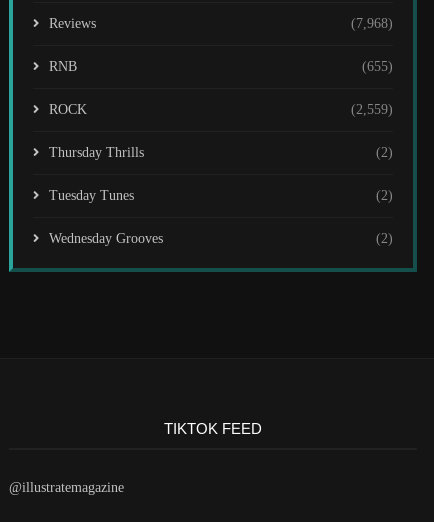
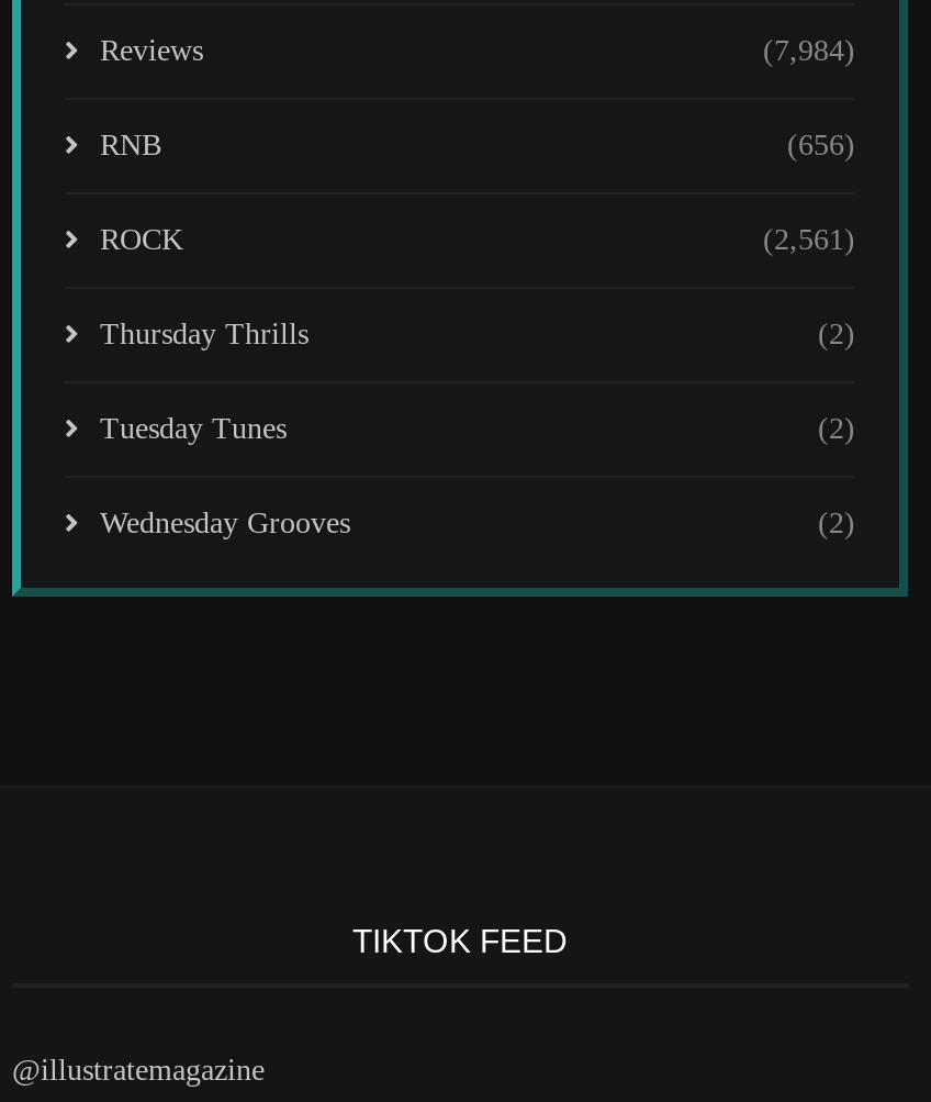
- (7,968)
+ (7,984)

- (655)
+ (656)

- (2,559)
+ (2,561)
